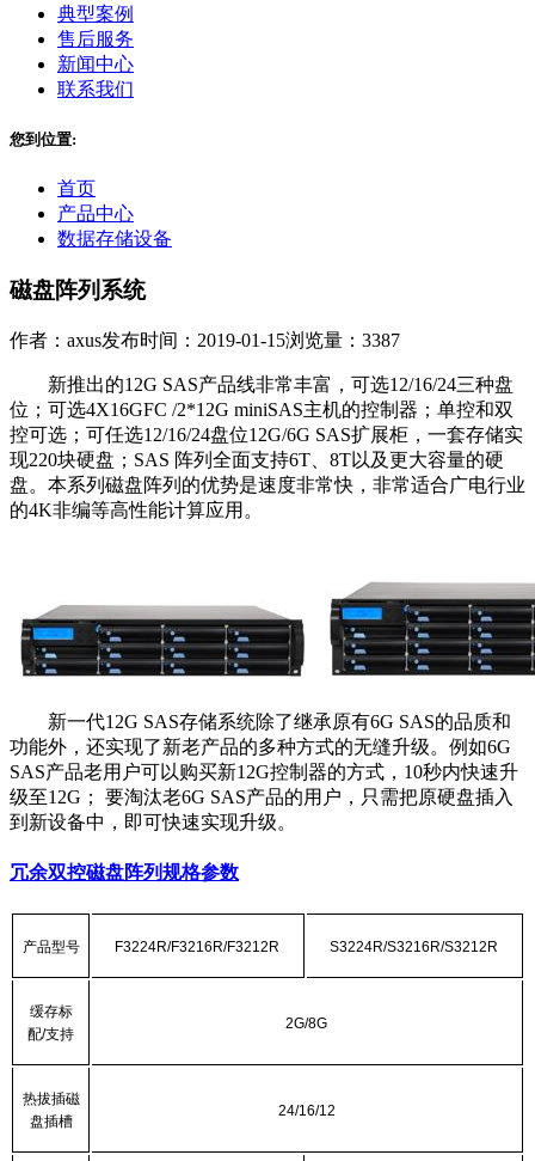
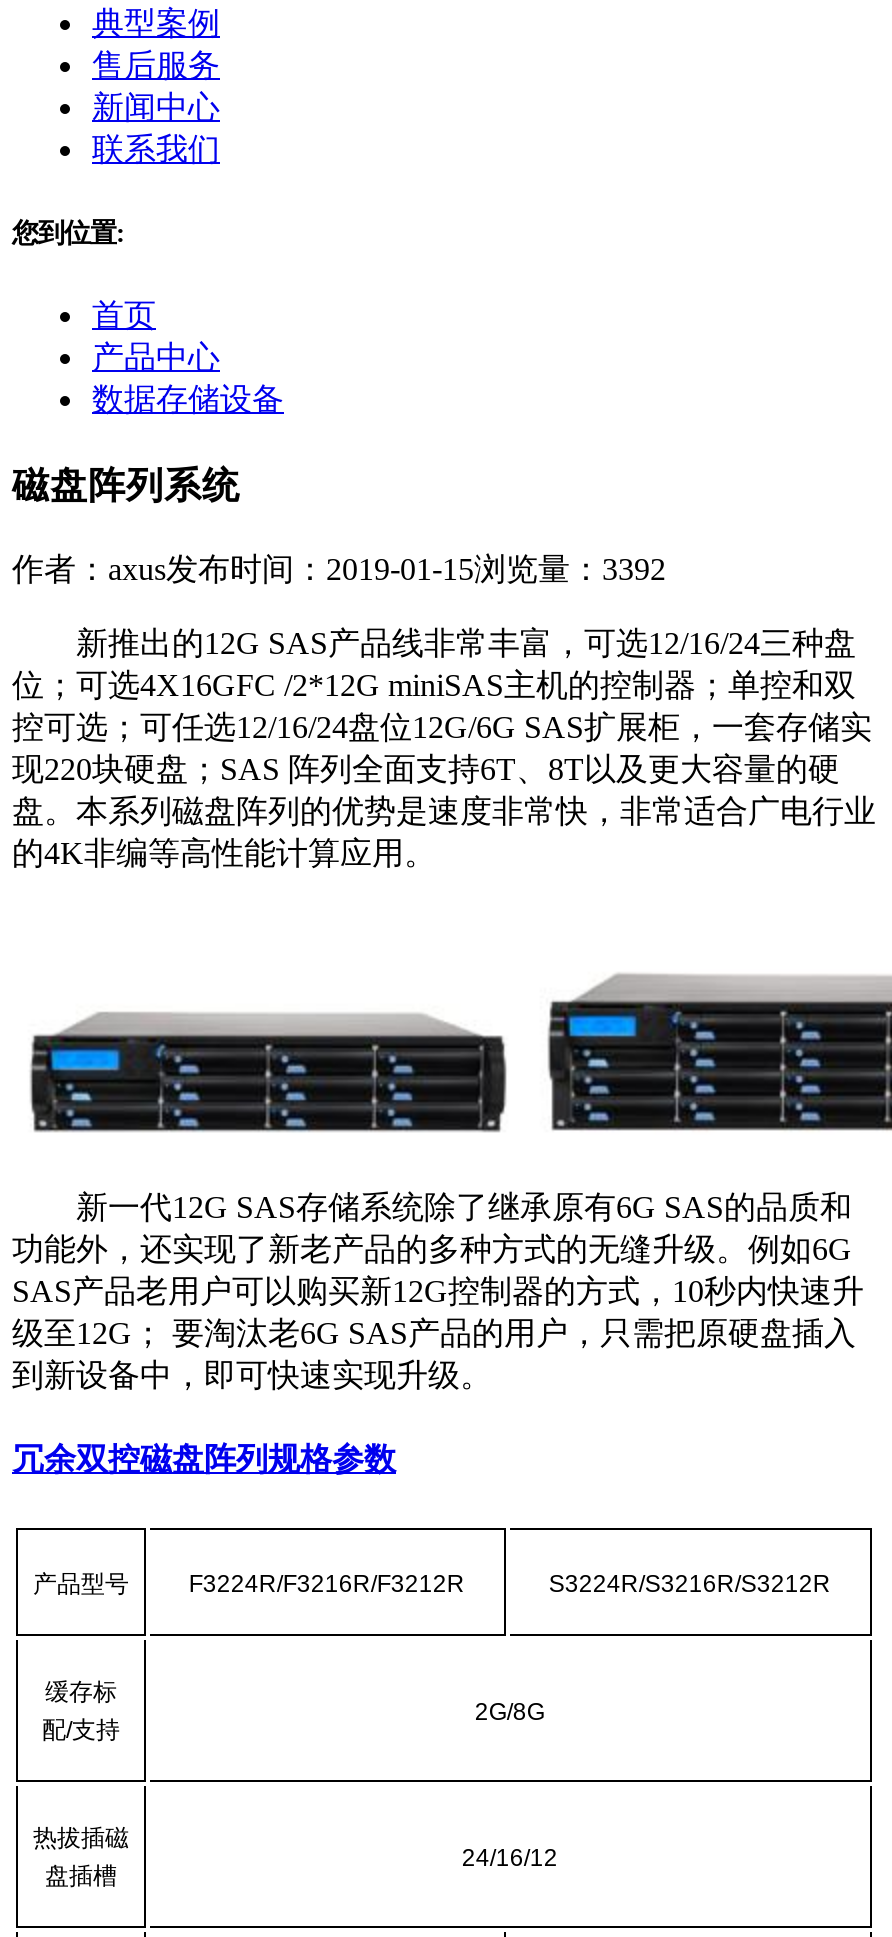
- 作者：axus发布时间：2019-01-15浏览量：3387
+ 作者：axus发布时间：2019-01-15浏览量：3392
